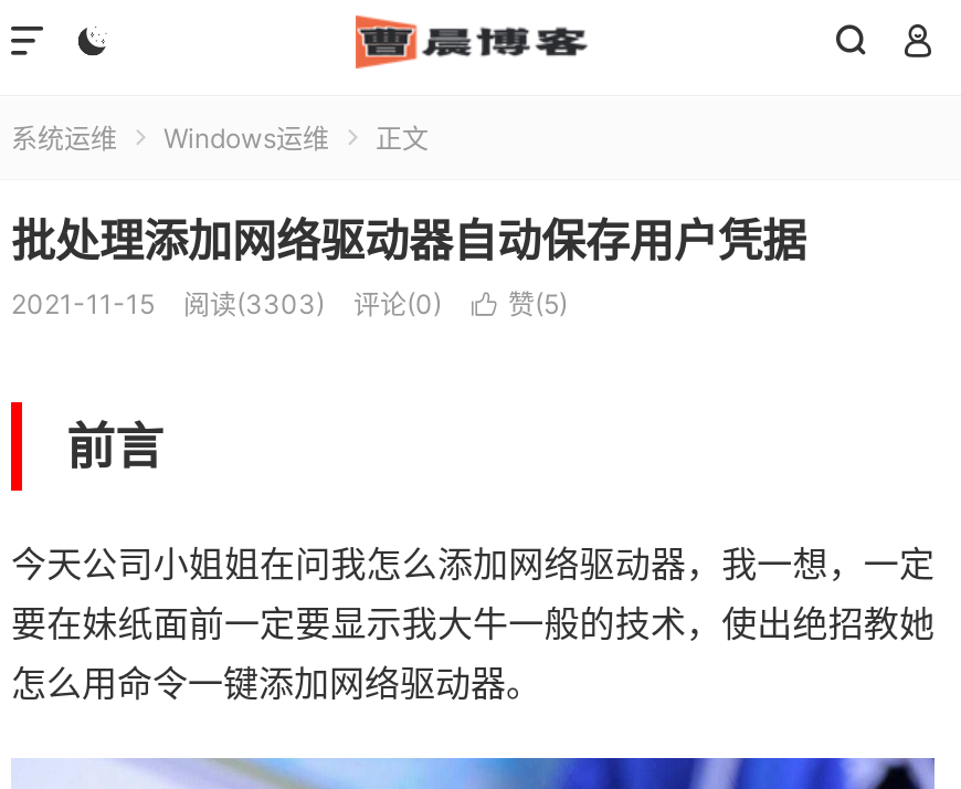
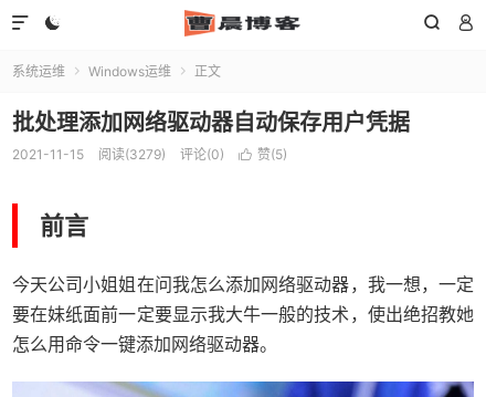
- 阅读(3303)
+ 阅读(3279)
